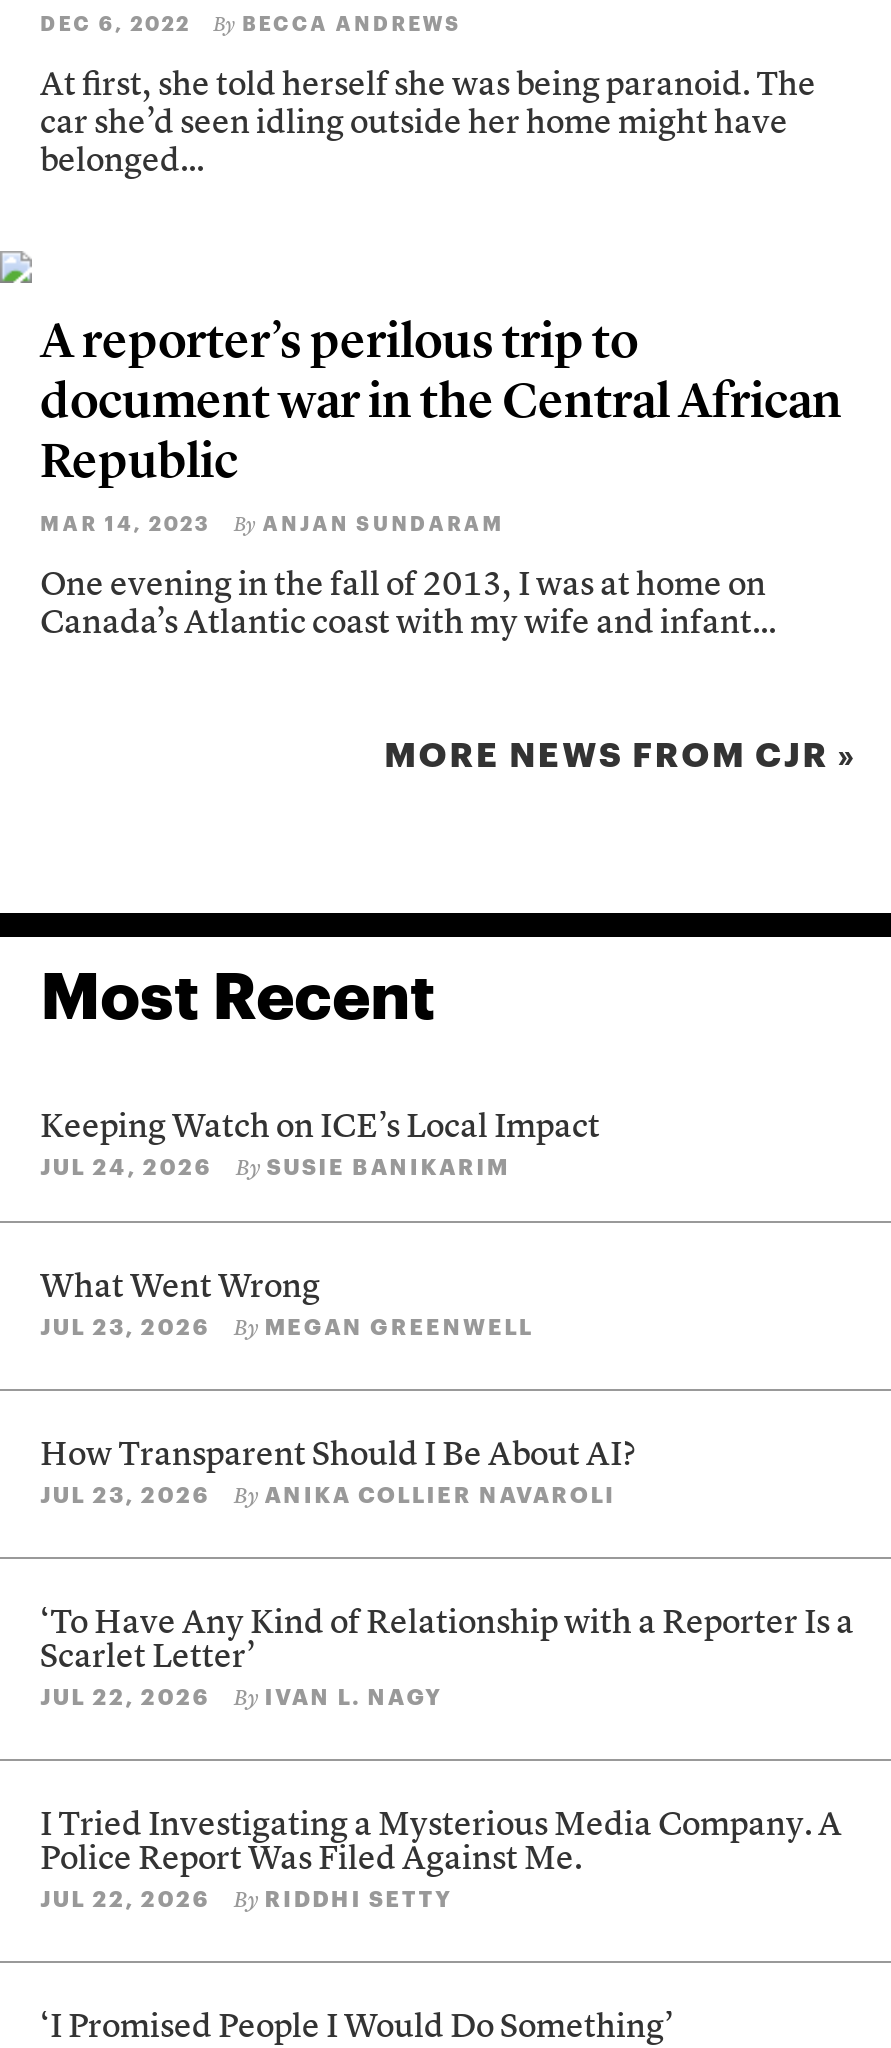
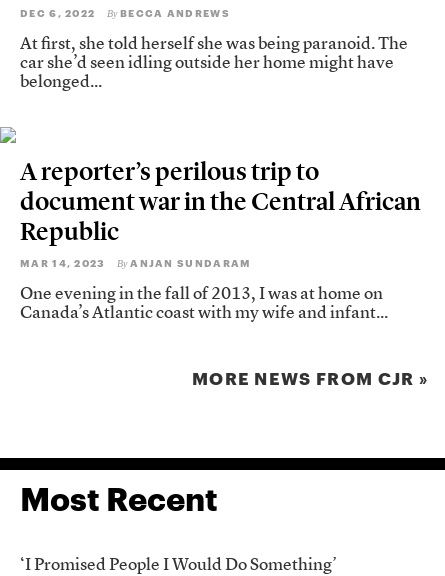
- Keeping Watch on ICE’s Local Impact
- JUL 24, 2026
- By SUSIE BANIKARIM

- What Went Wrong
- JUL 23, 2026
- By MEGAN GREENWELL

- How Transparent Should I Be About AI?
- JUL 23, 2026
- By ANIKA COLLIER NAVAROLI

- ‘To Have Any Kind of Relationship with a Reporter Is a
- Scarlet Letter’
- JUL 22, 2026
- By IVAN L. NAGY

- I Tried Investigating a Mysterious Media Company. A
- Police Report Was Filed Against Me.
- JUL 22, 2026
- By RIDDHI SETTY
